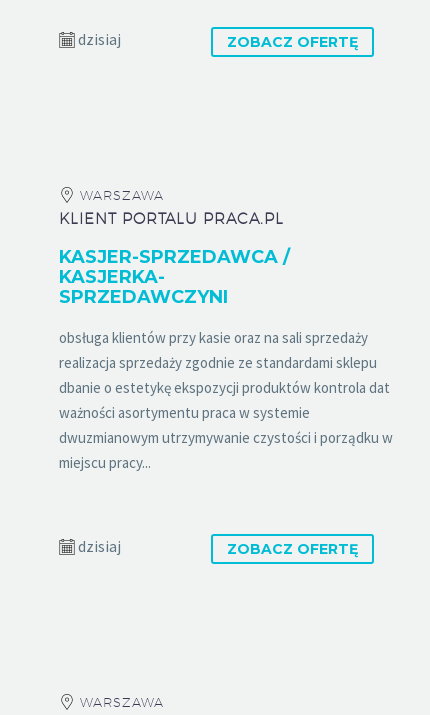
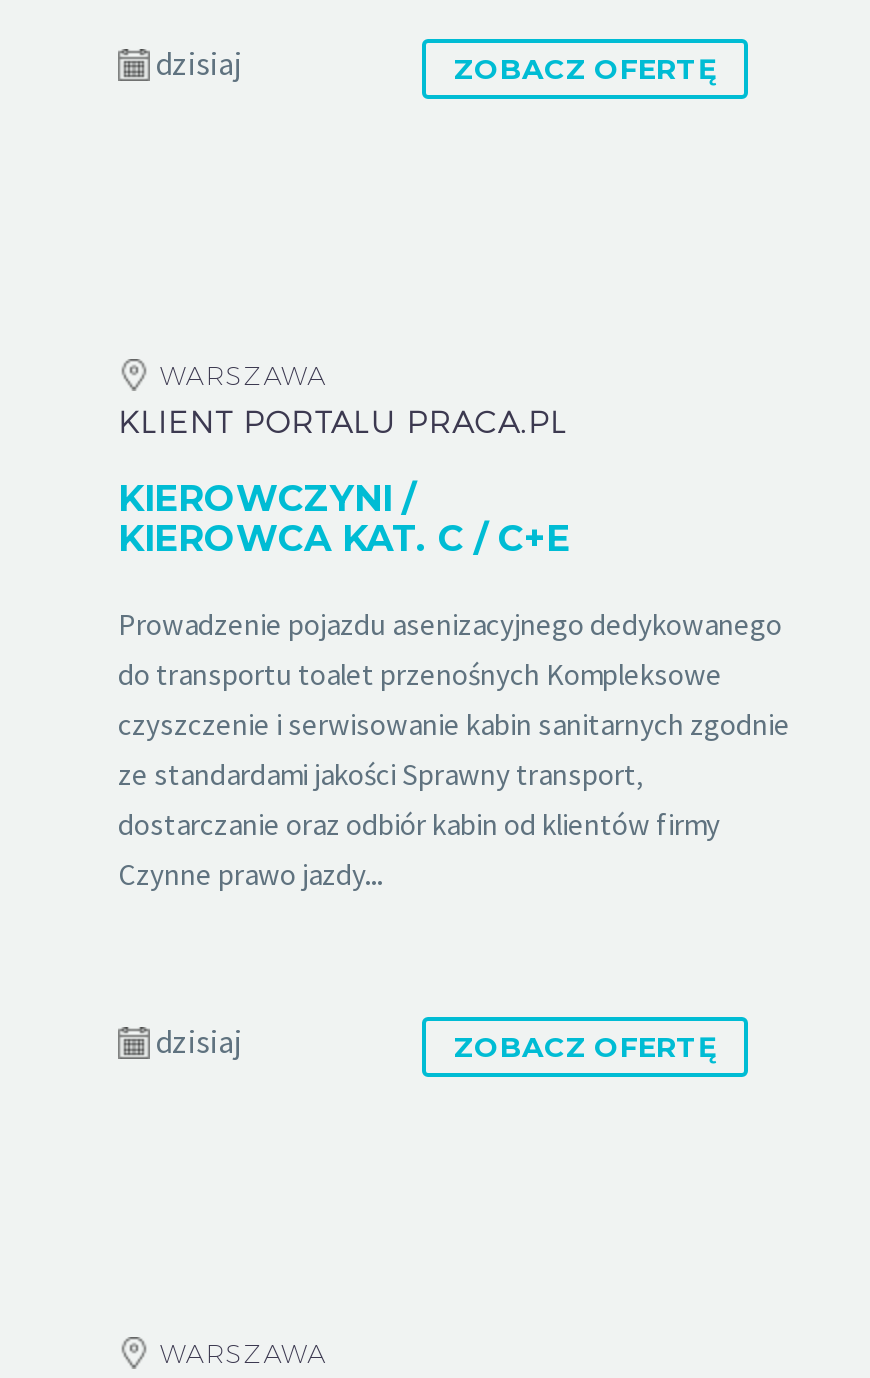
- KASJER-SPRZEDAWCA /
- KASJERKA-
- SPRZEDAWCZYNI
+ KIEROWCZYNI /
+ KIEROWCA KAT. C / C+E

- obsługa klientów przy kasie oraz na sali sprzedaży
- realizacja sprzedaży zgodnie ze standardami sklepu
- dbanie o estetykę ekspozycji produktów kontrola dat
- ważności asortymentu praca w systemie
- dwuzmianowym utrzymywanie czystości i porządku w
- miejscu pracy...
+ Prowadzenie pojazdu asenizacyjnego dedykowanego
+ do transportu toalet przenośnych Kompleksowe
+ czyszczenie i serwisowanie kabin sanitarnych zgodnie
+ ze standardami jakości Sprawny transport,
+ dostarczanie oraz odbiór kabin od klientów firmy
+ Czynne prawo jazdy...
